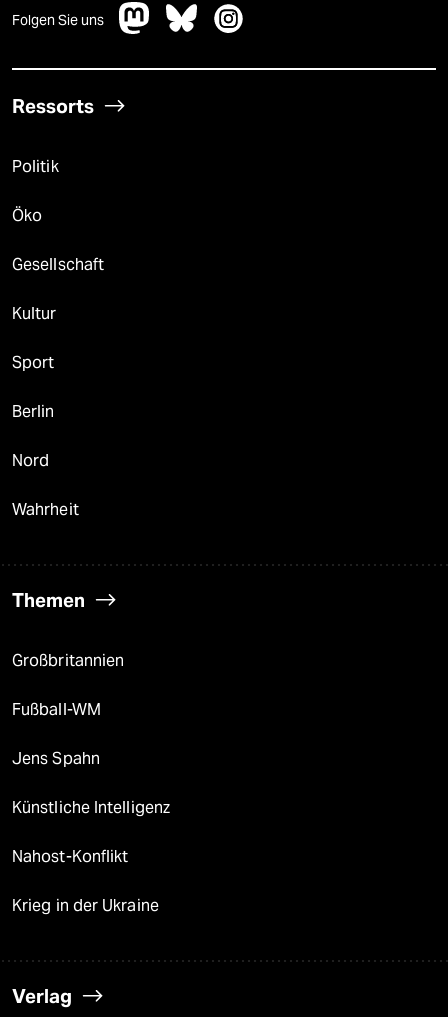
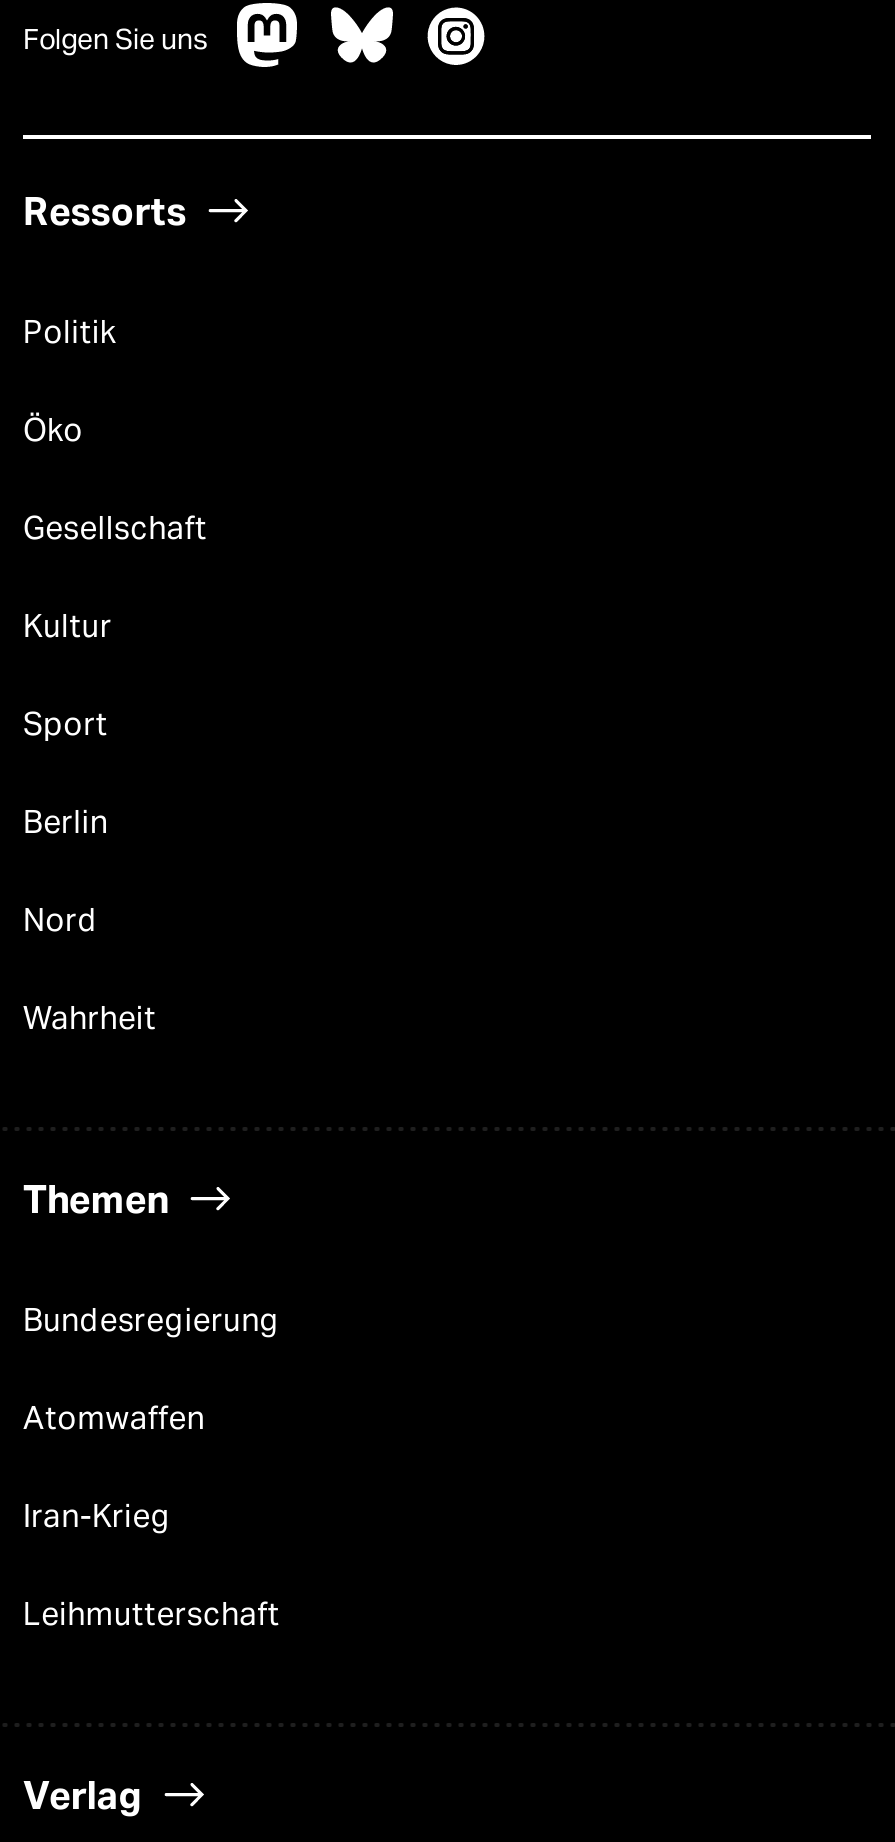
- Großbritannien
- Fußball-WM
- Jens Spahn
- Künstliche Intelligenz
- Nahost-Konflikt
- Krieg in der Ukraine
+ Bundesregierung
+ Atomwaffen
+ Iran-Krieg
+ Leihmutterschaft
